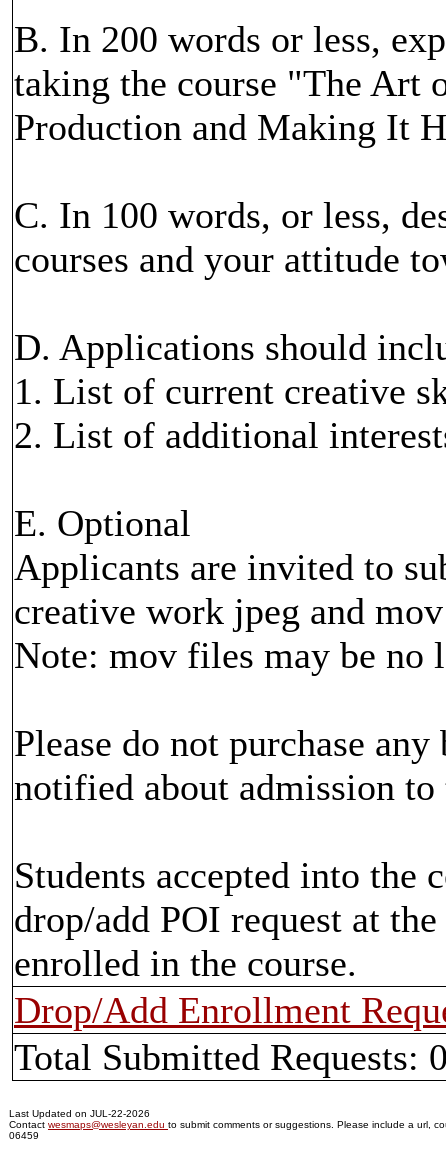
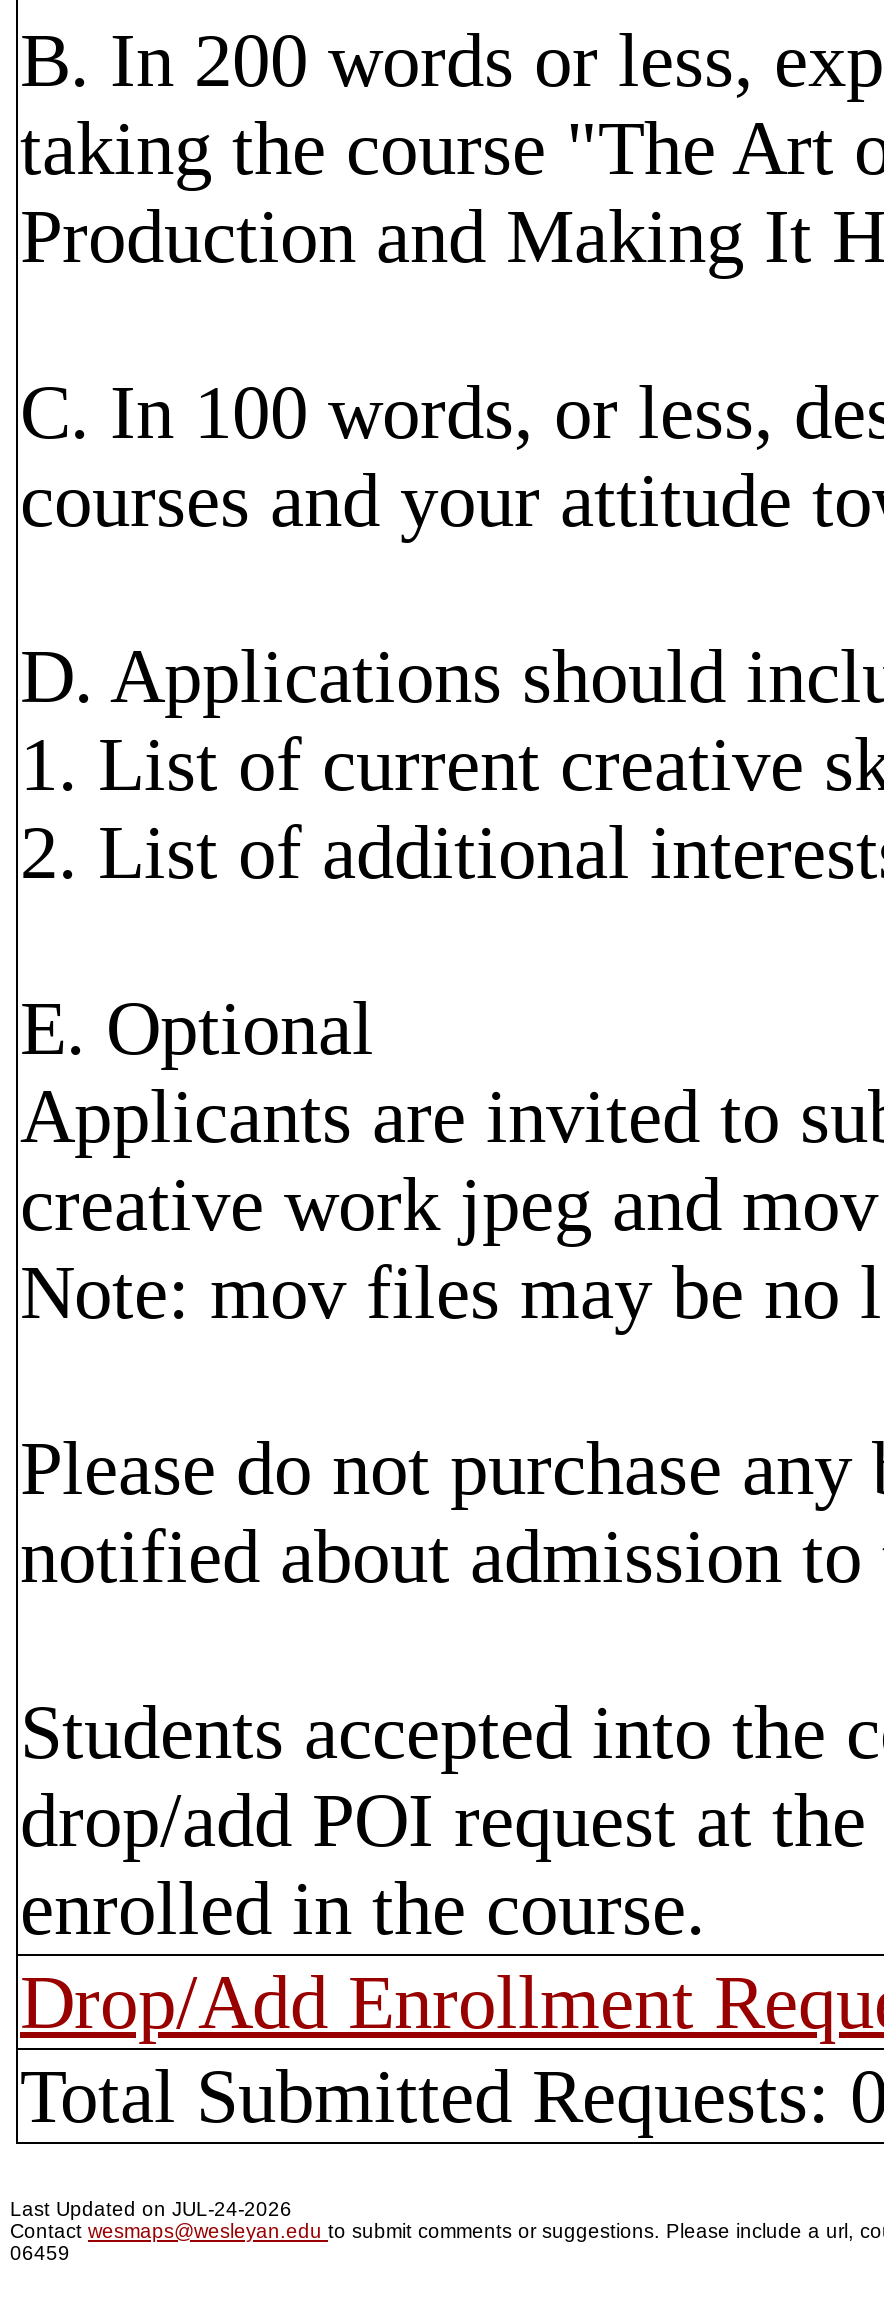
- Last Updated on JUL-22-2026
+ Last Updated on JUL-24-2026
